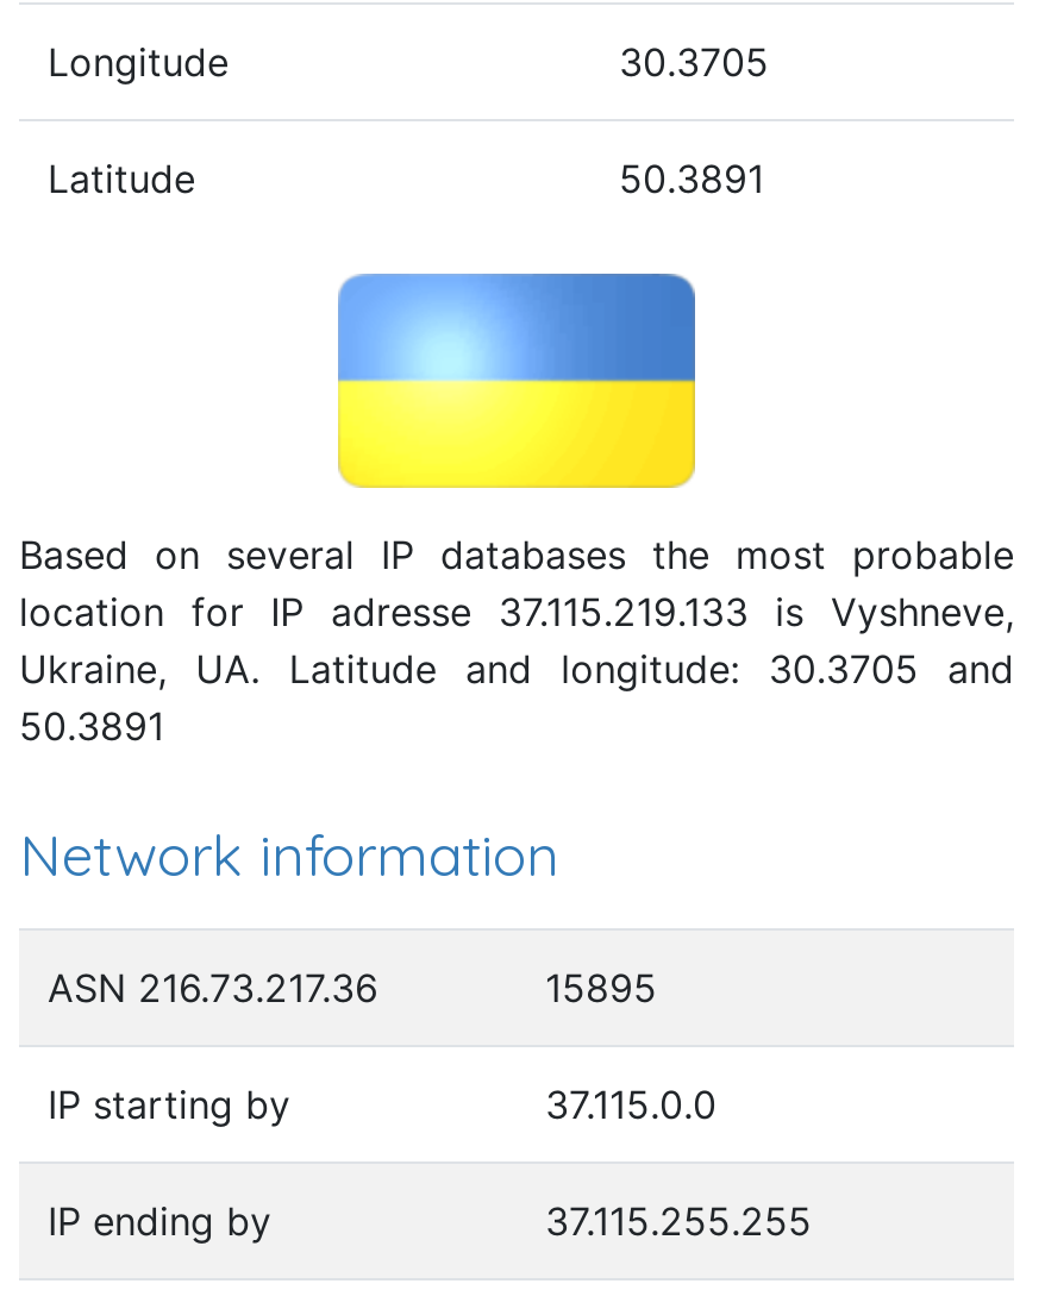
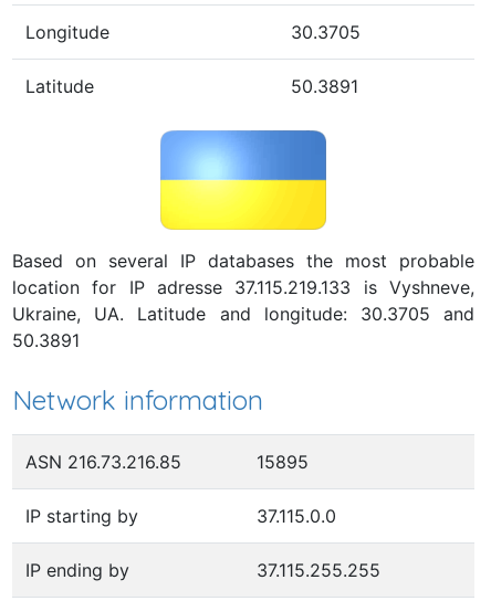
- ASN 216.73.217.36
+ ASN 216.73.216.85
